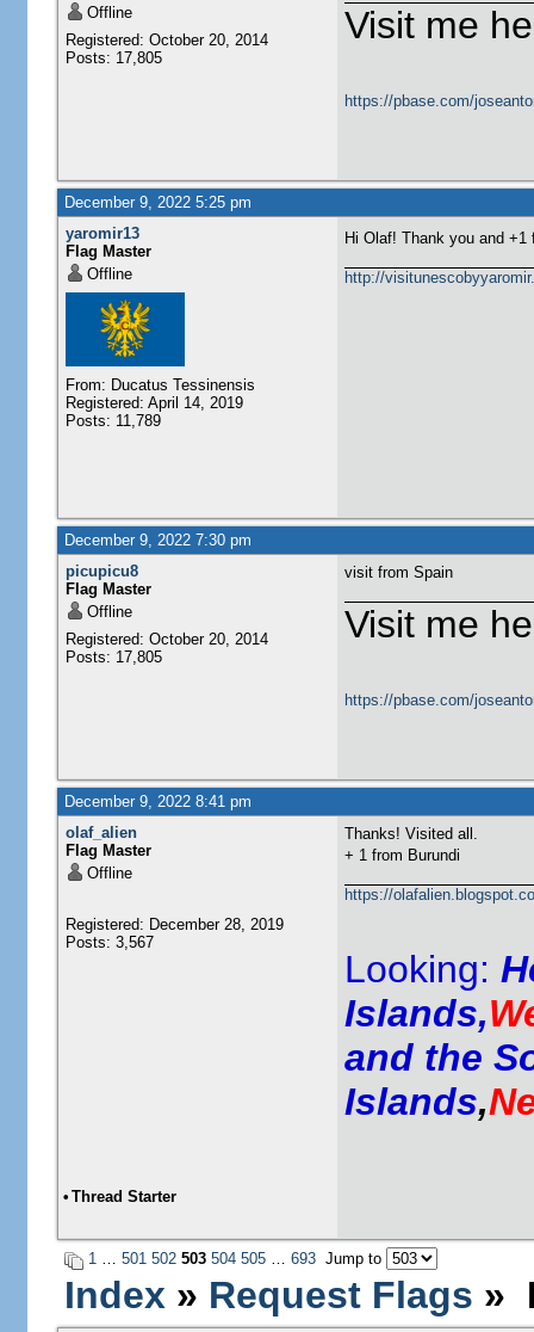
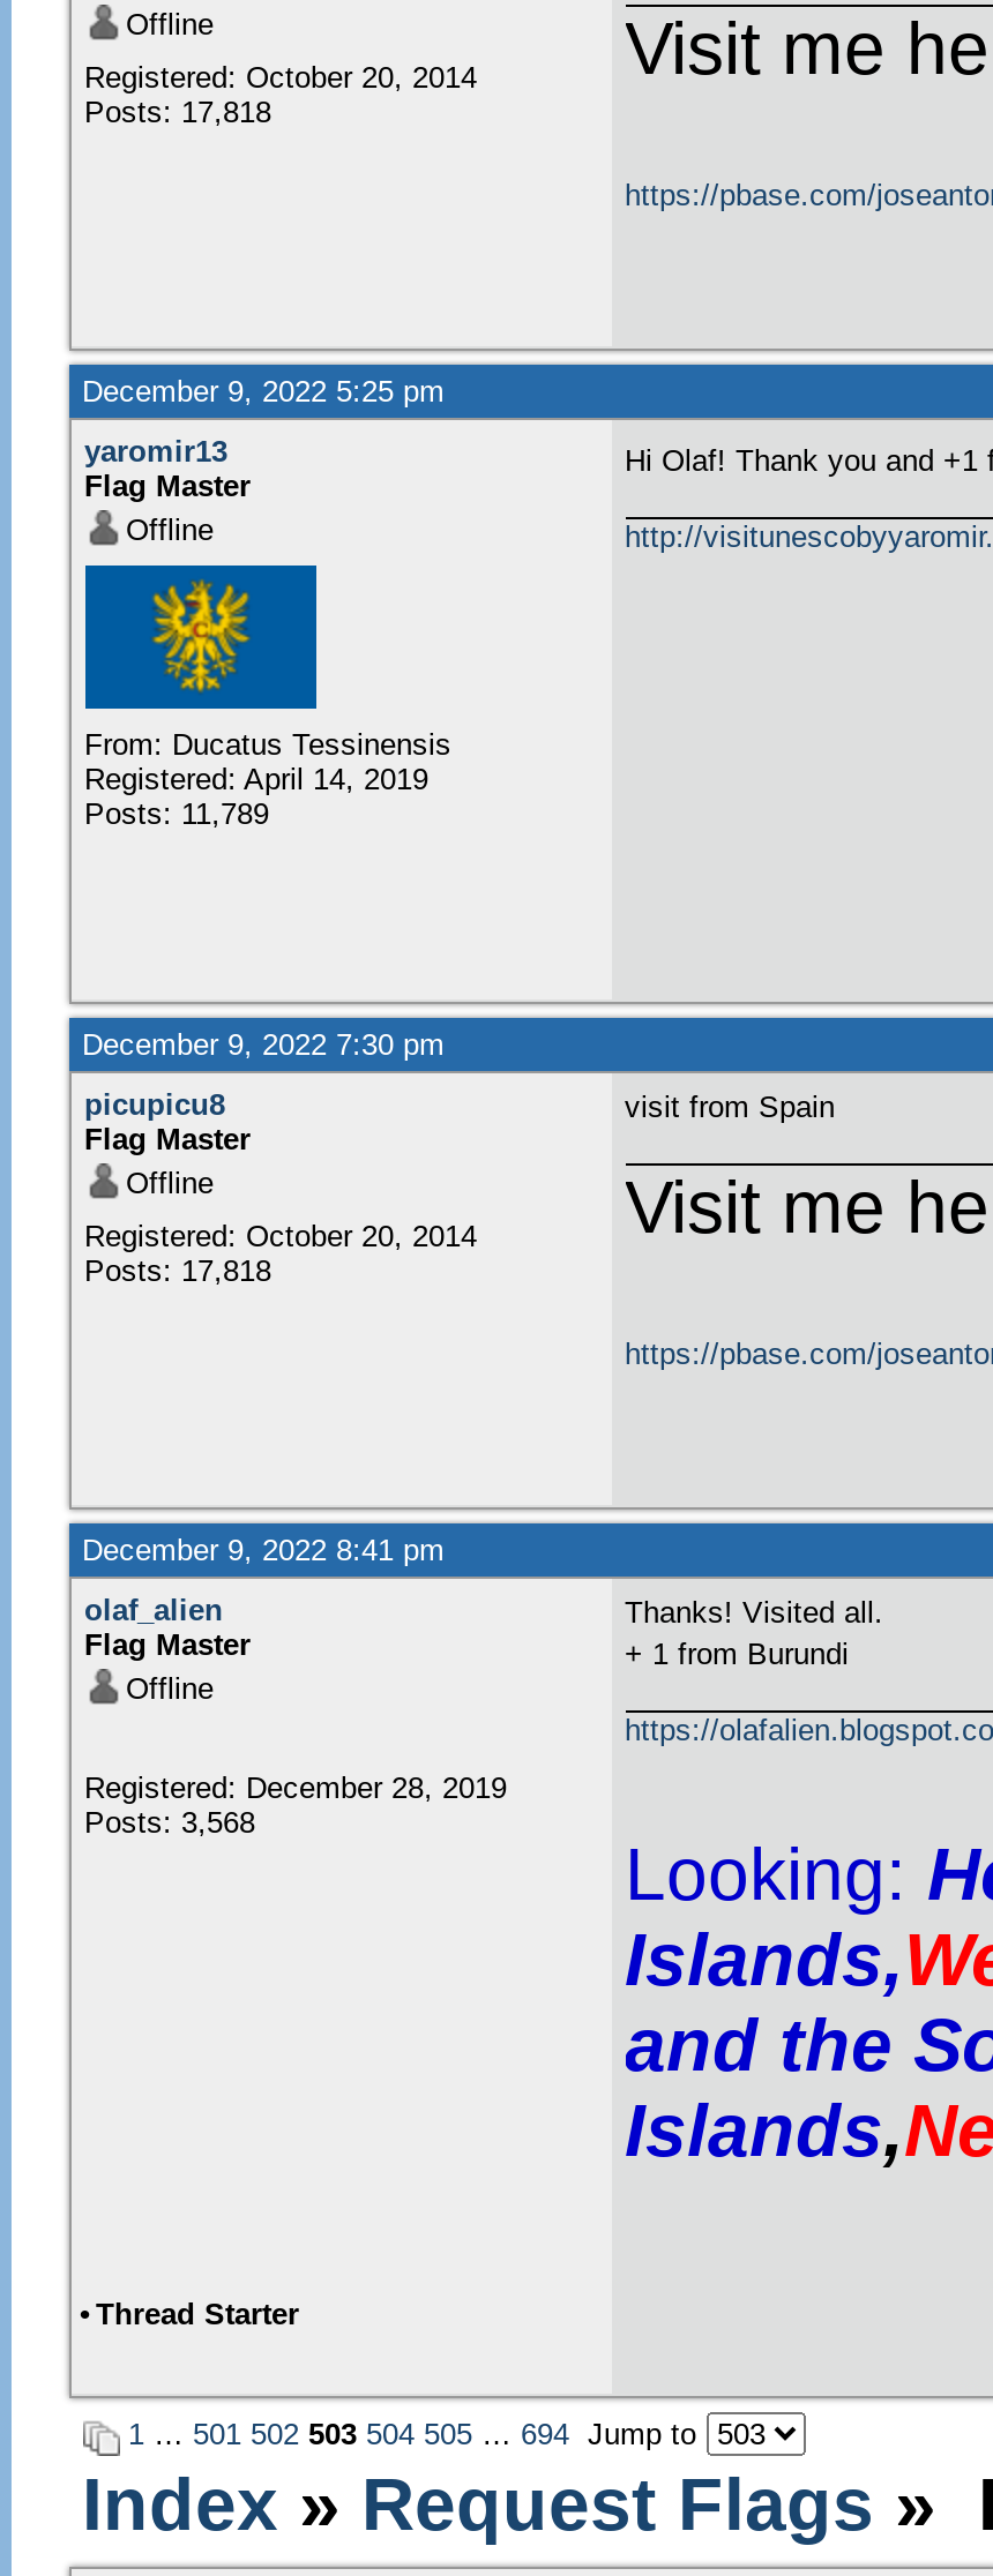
- Posts: 17,805
+ Posts: 17,818

- Posts: 17,805
+ Posts: 17,818

- Posts: 3,567
+ Posts: 3,568

- 1 … 501 502 503 504 505 … 693 Jump to
+ 1 … 501 502 503 504 505 … 694 Jump to
